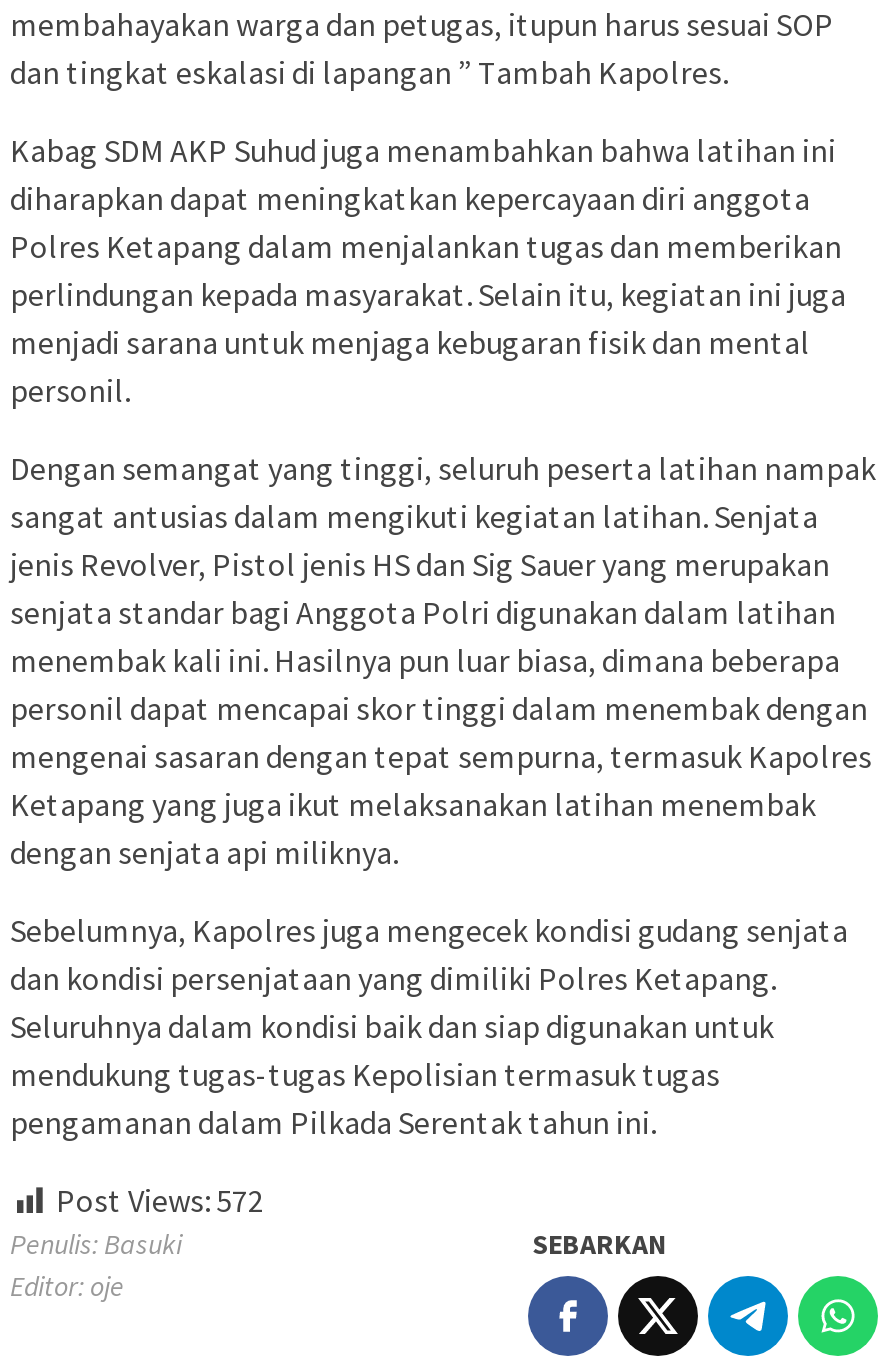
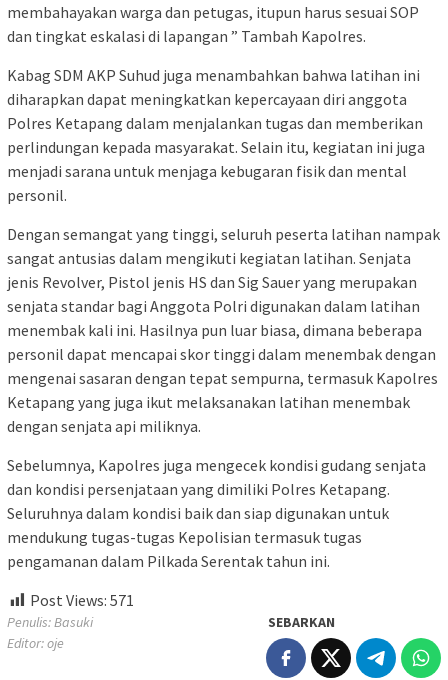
- Post Views: 572
+ Post Views: 571
